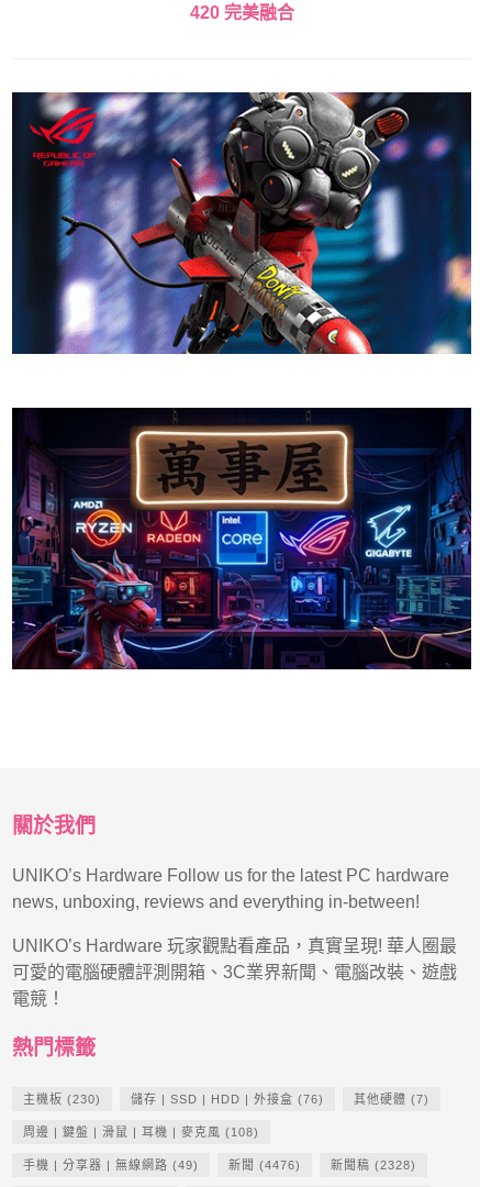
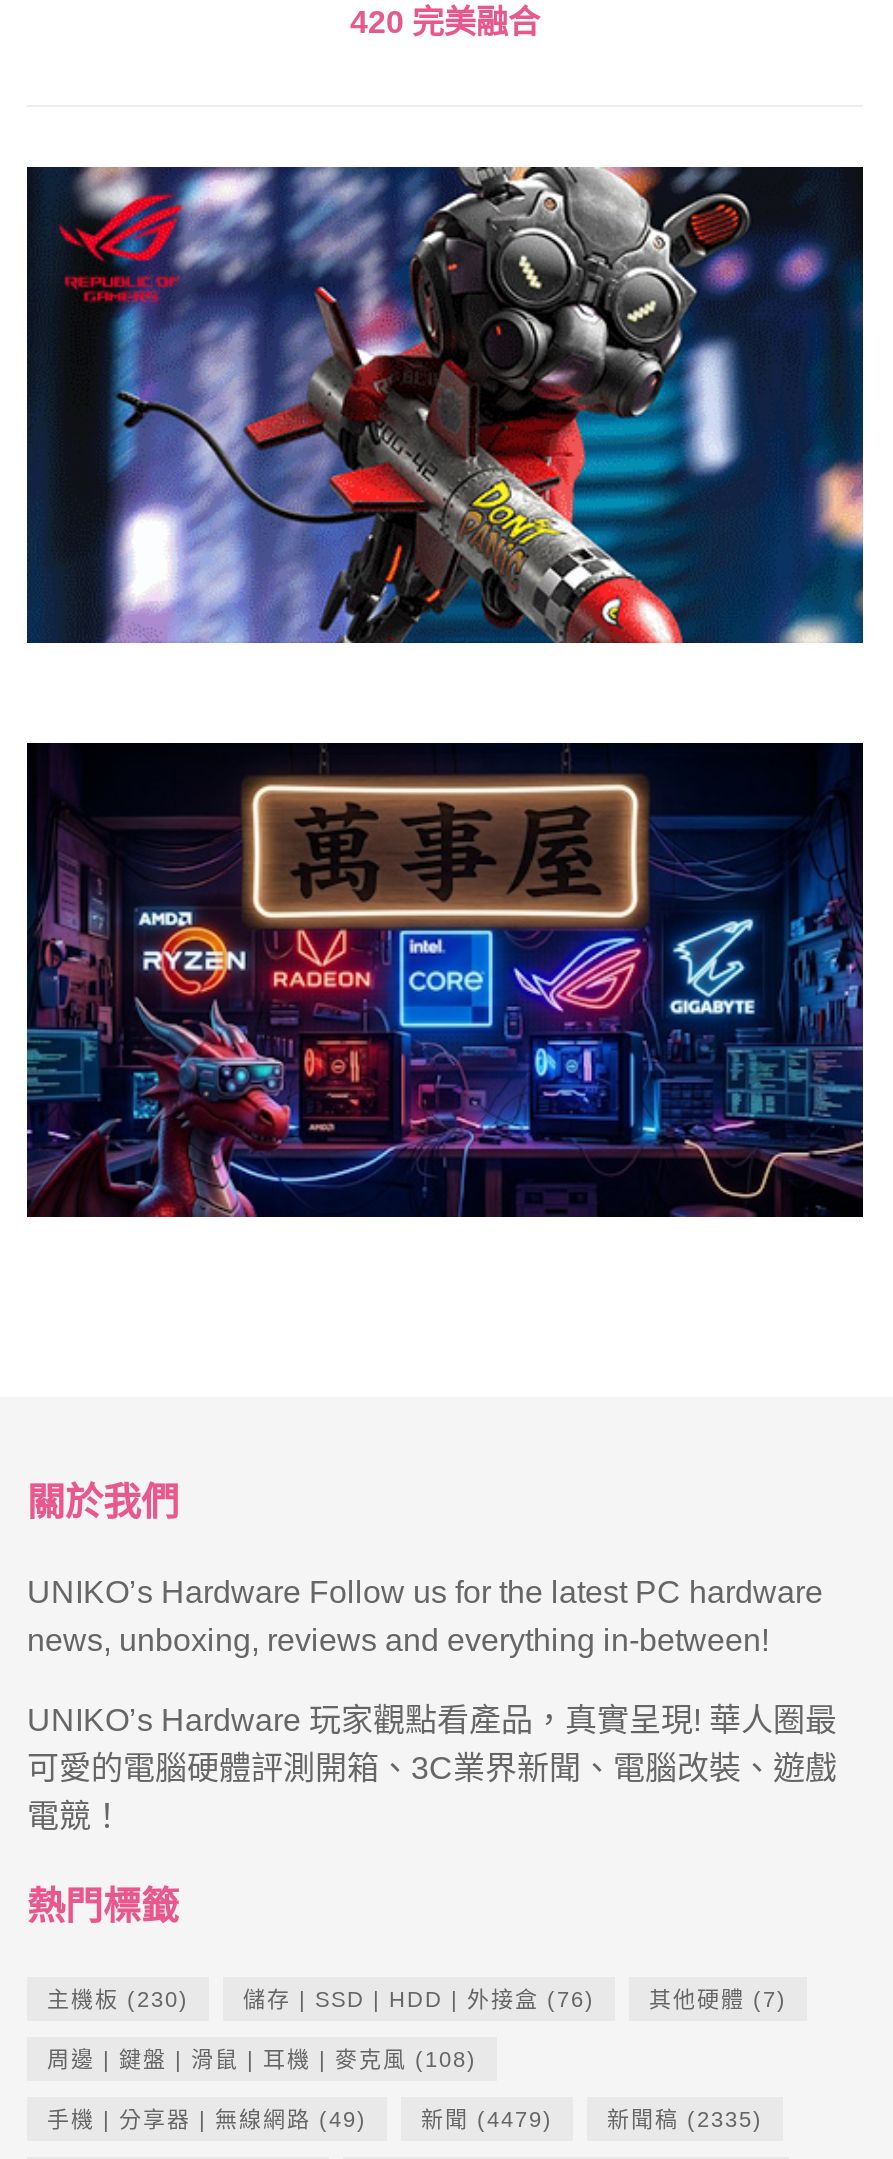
- 新聞(4476)
+ 新聞(4479)

- 新聞稿(2328)
+ 新聞稿(2335)
